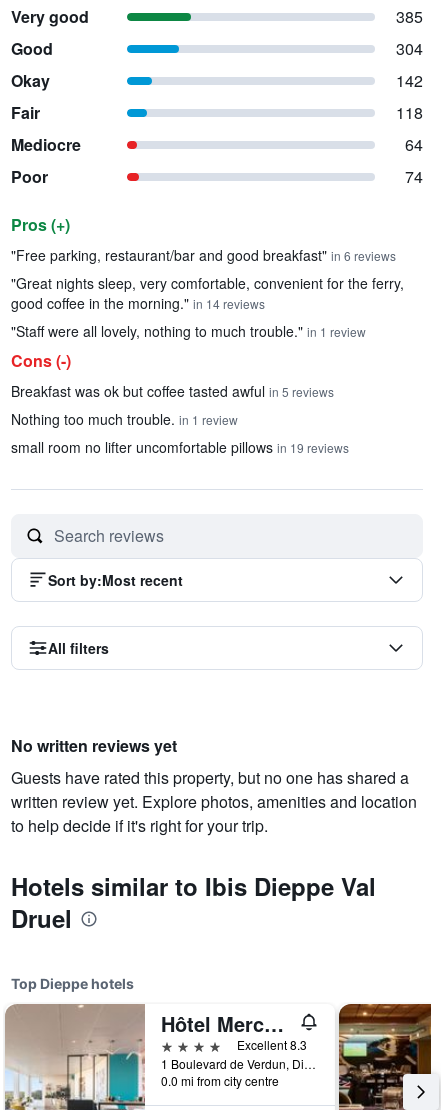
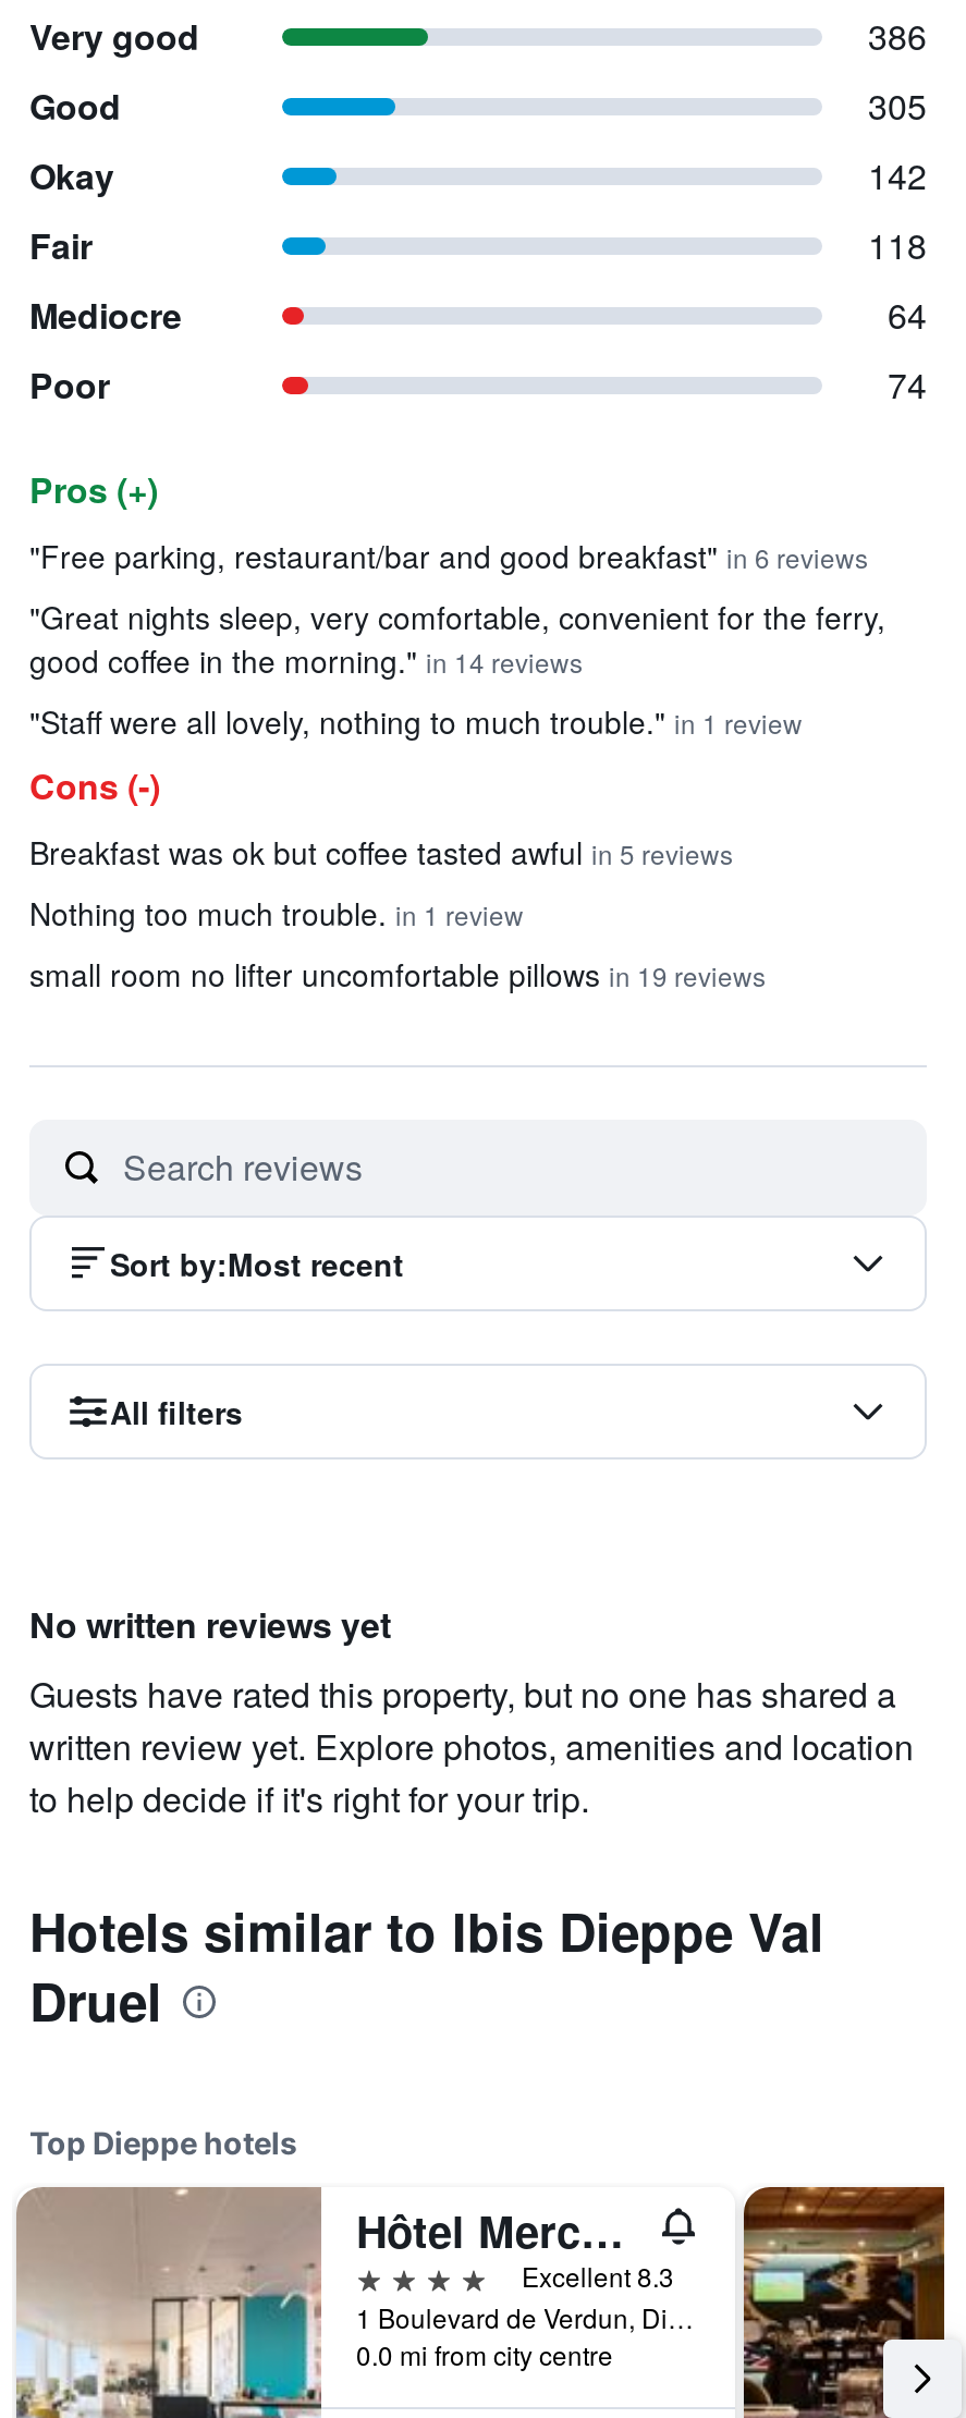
- 385
+ 386

- 304
+ 305
